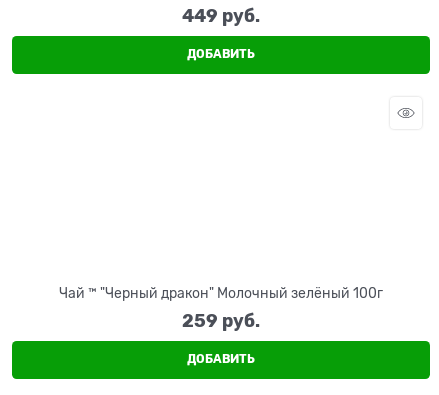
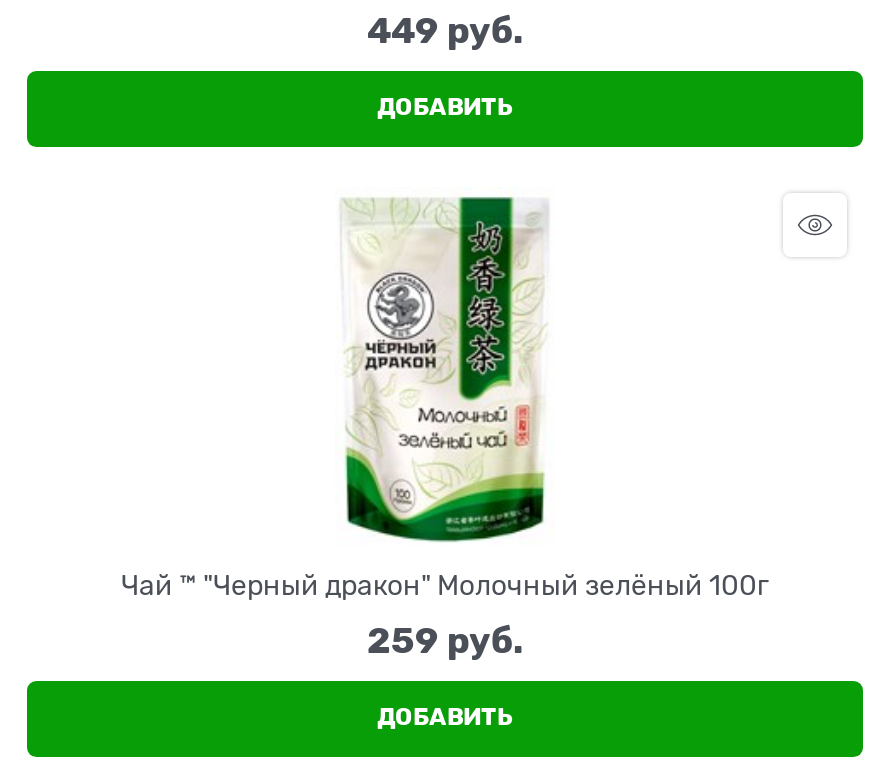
+ [image]
